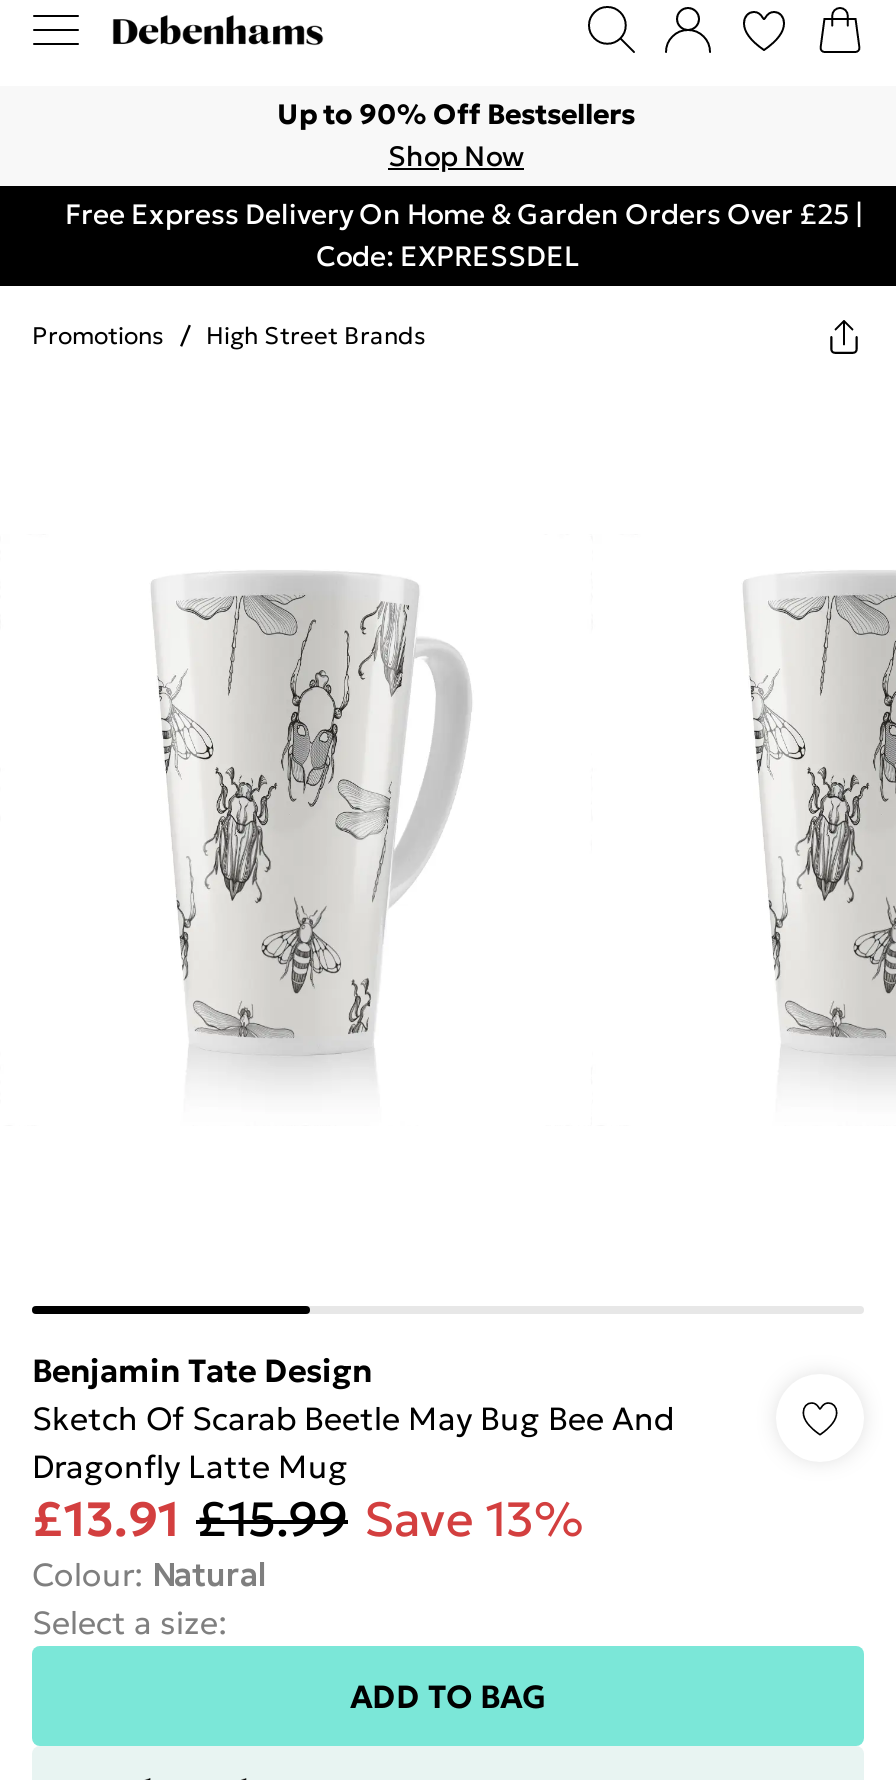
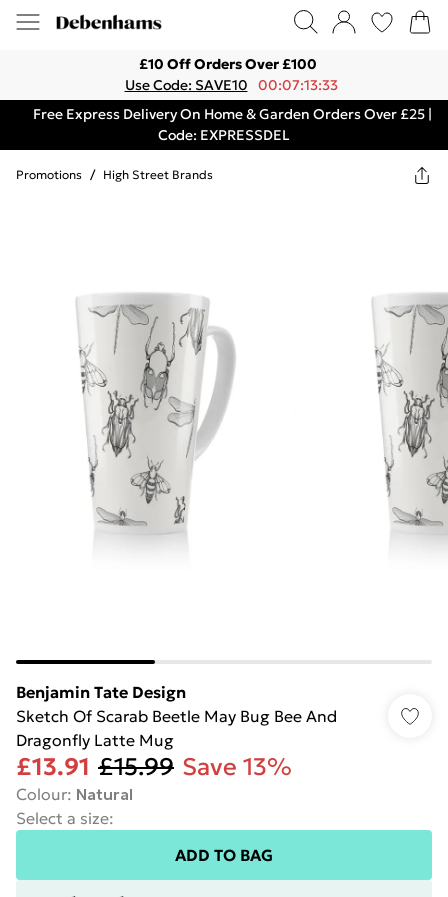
- Up to 90% Off Bestsellers
- Shop Now
+ £10 Off Orders Over £100
+ Use Code: SAVE10 00:07:13:33
